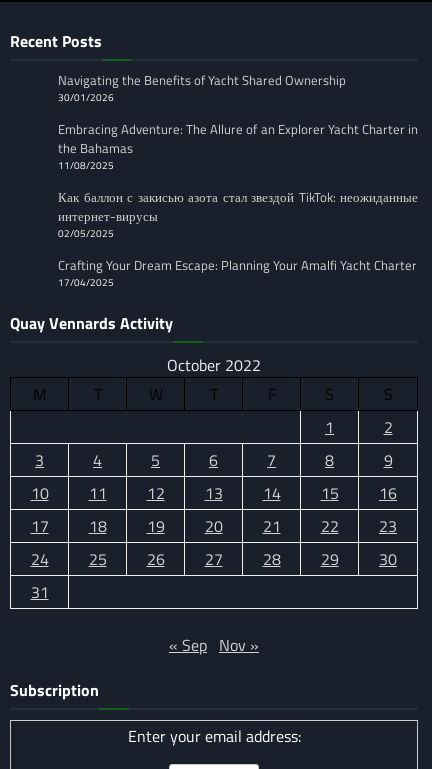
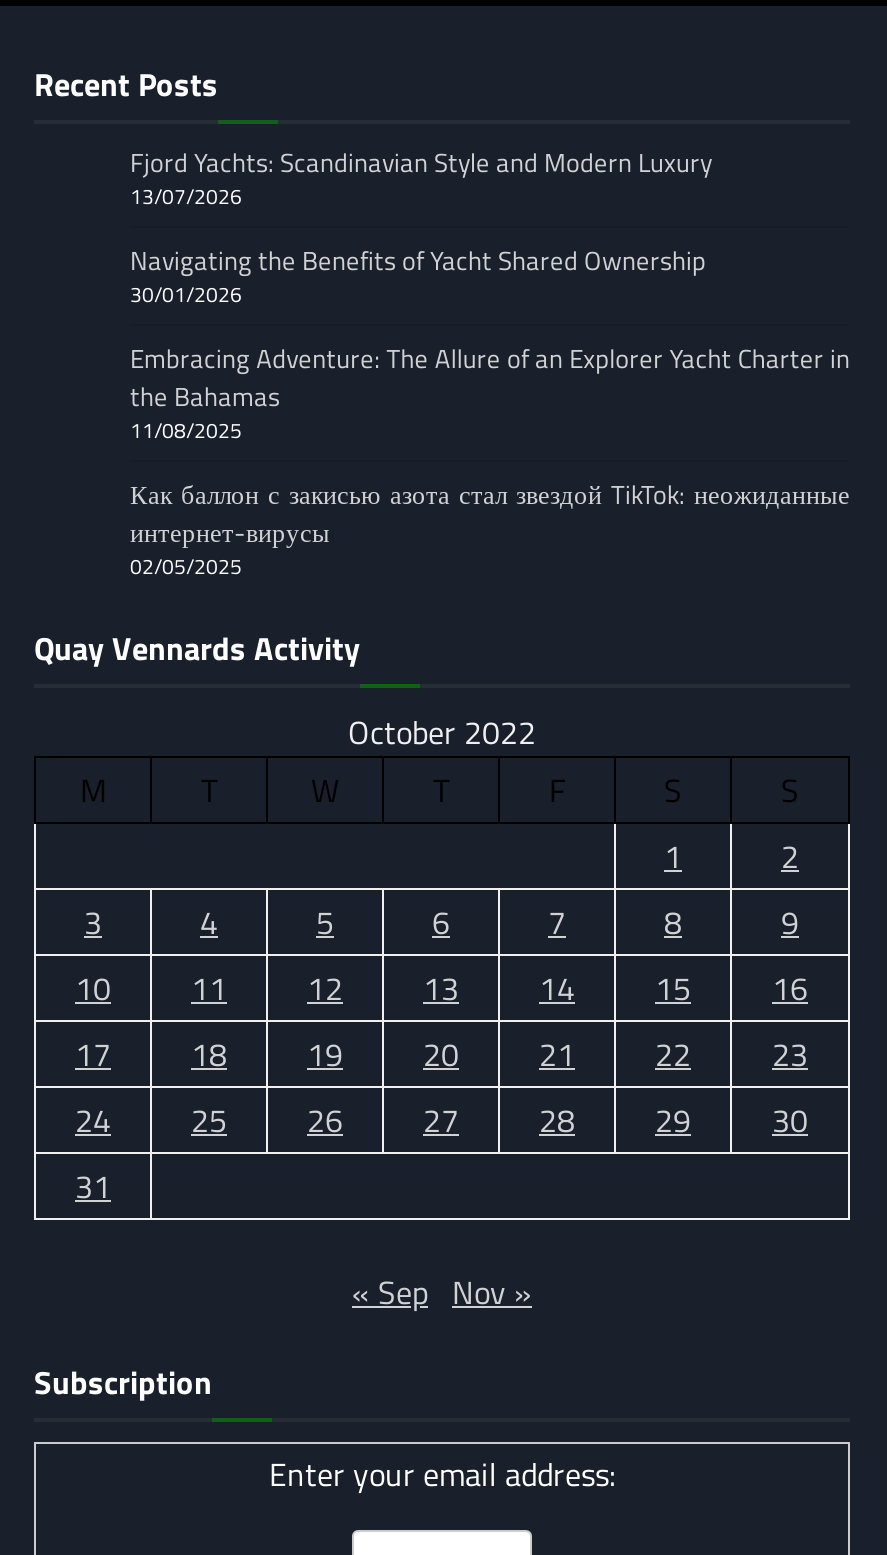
+ Fjord Yachts: Scandinavian Style and Modern Luxury
+ 13/07/2026

moved down: Navigating the Benefits of Yacht Shared Ownership | 30/01/2026 | Embracing Adventure: The Allure of an Explorer Yacht Charter in | the Bahamas | 11/08/2025 | Как баллон с закисью азота стал звездой TikTok: неожиданные | интернет-вирусы | 02/05/2025

- Crafting Your Dream Escape: Planning Your Amalfi Yacht Charter
- 17/04/2025
